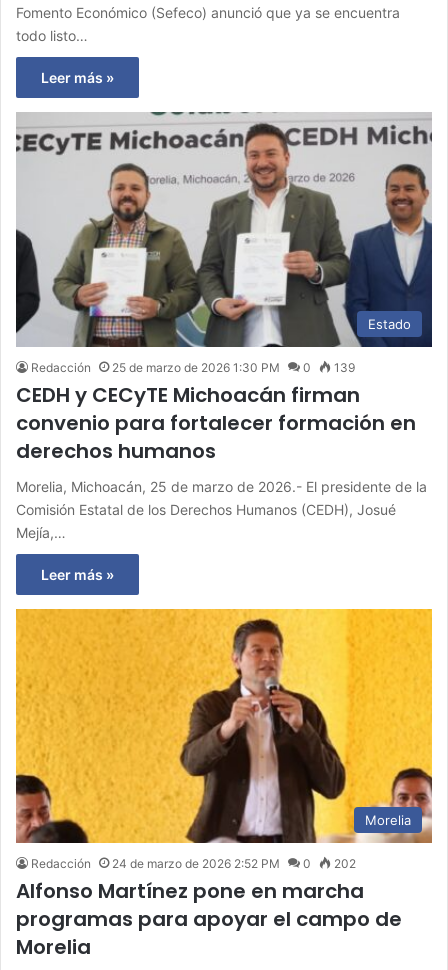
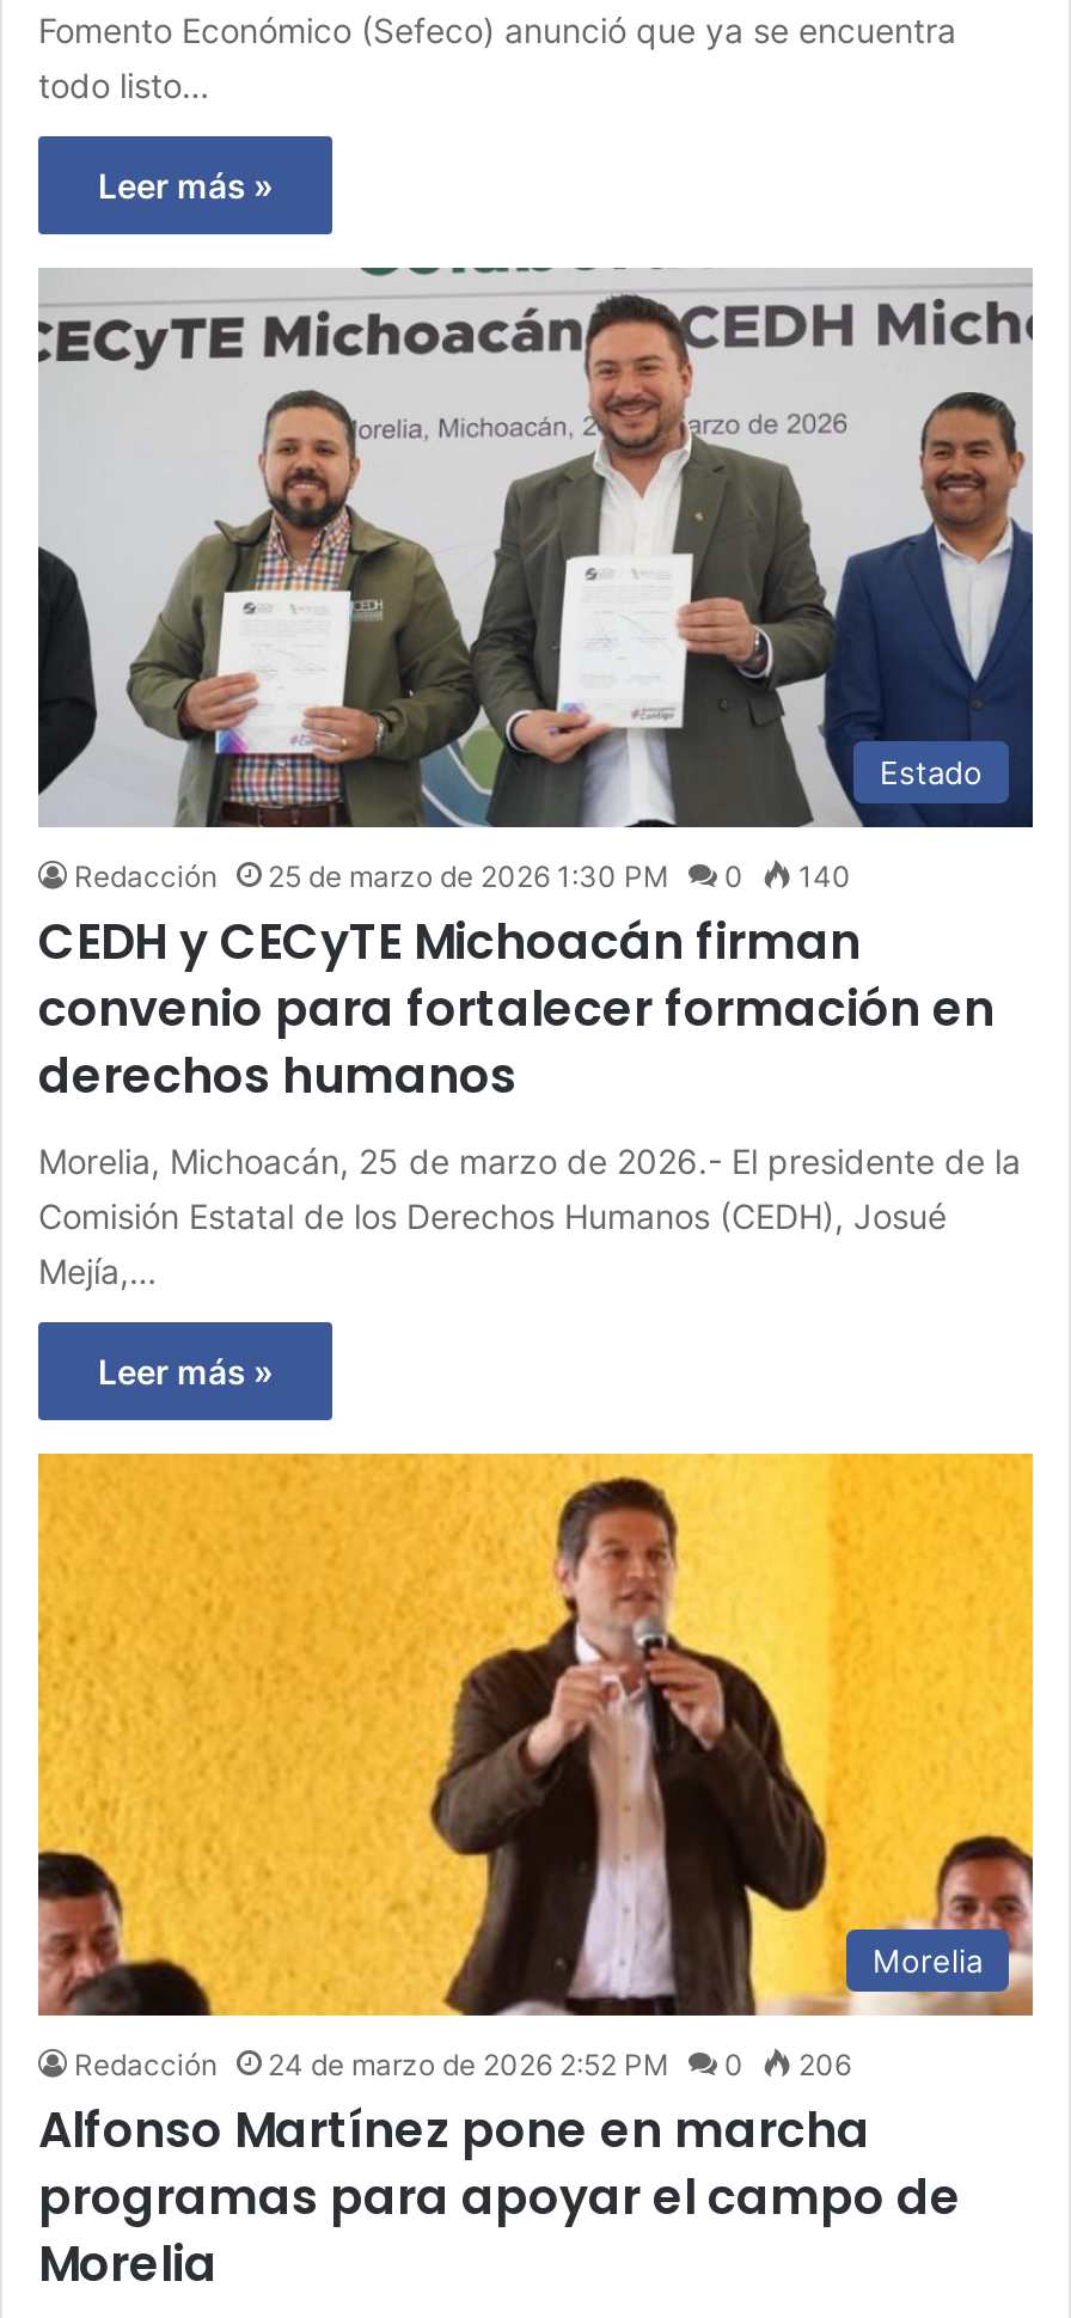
- Redacción 25 de marzo de 2026 1:30 PM 0 139
+ Redacción 25 de marzo de 2026 1:30 PM 0 140

- Redacción 24 de marzo de 2026 2:52 PM 0 202
+ Redacción 24 de marzo de 2026 2:52 PM 0 206
